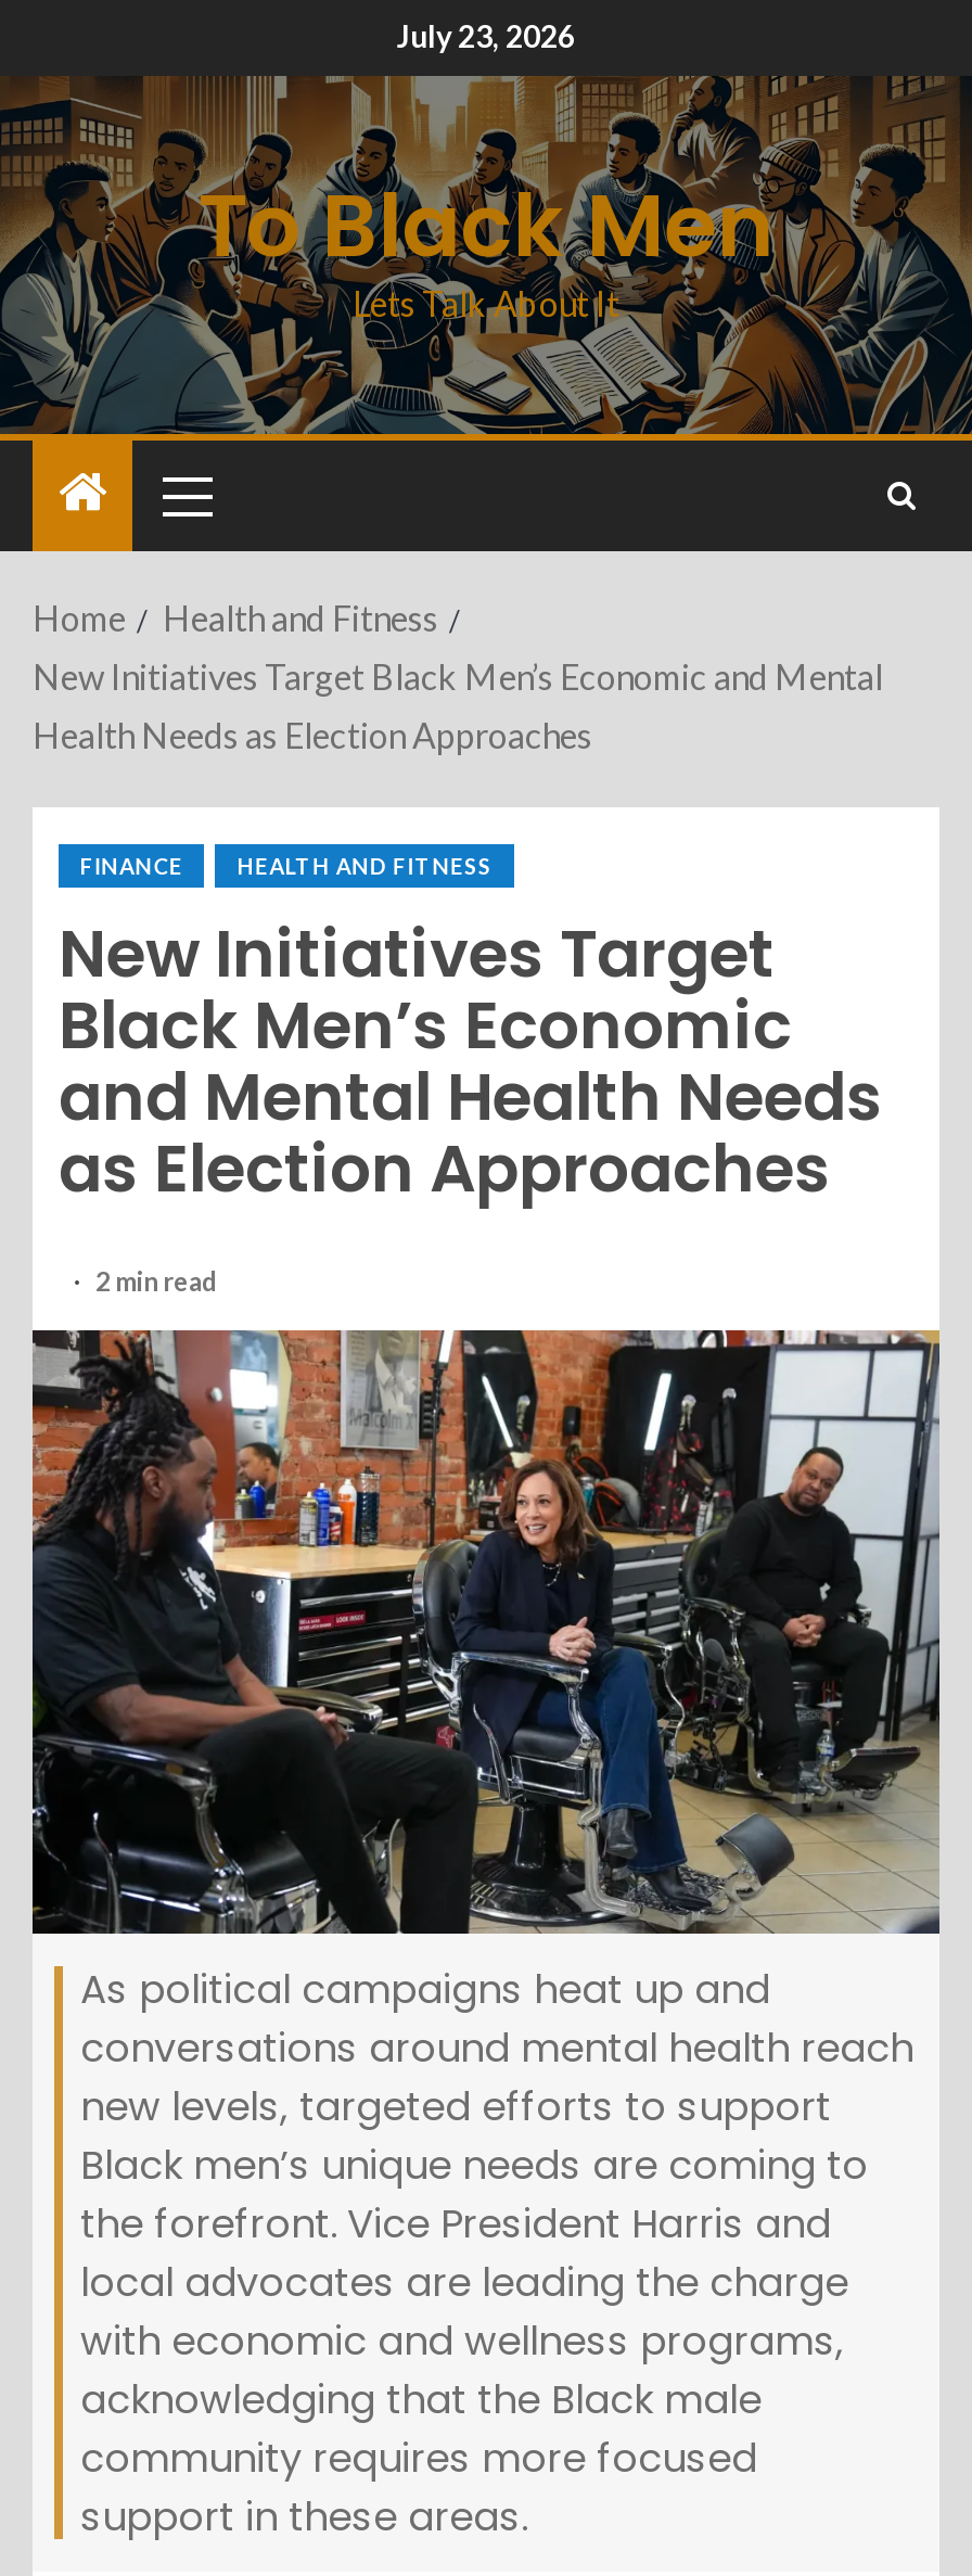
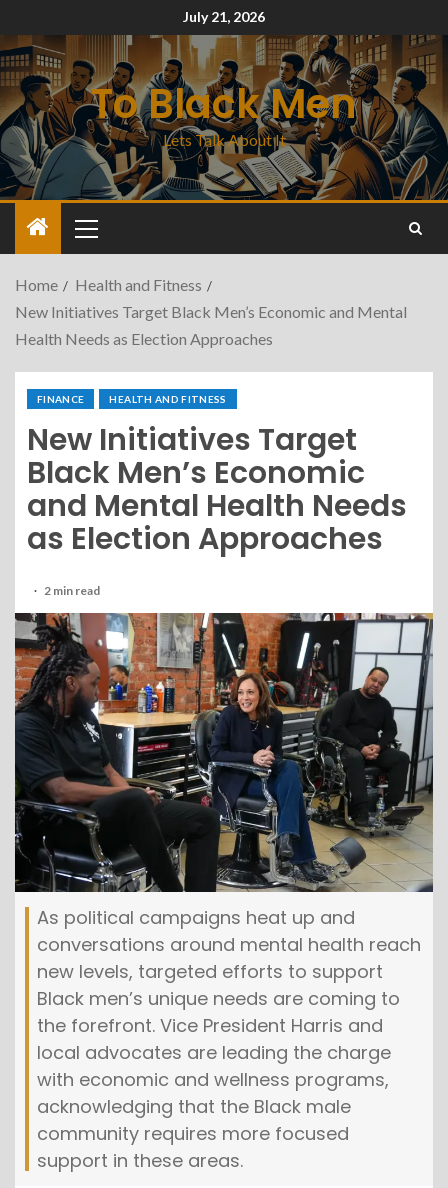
- July 23, 2026
+ July 21, 2026
